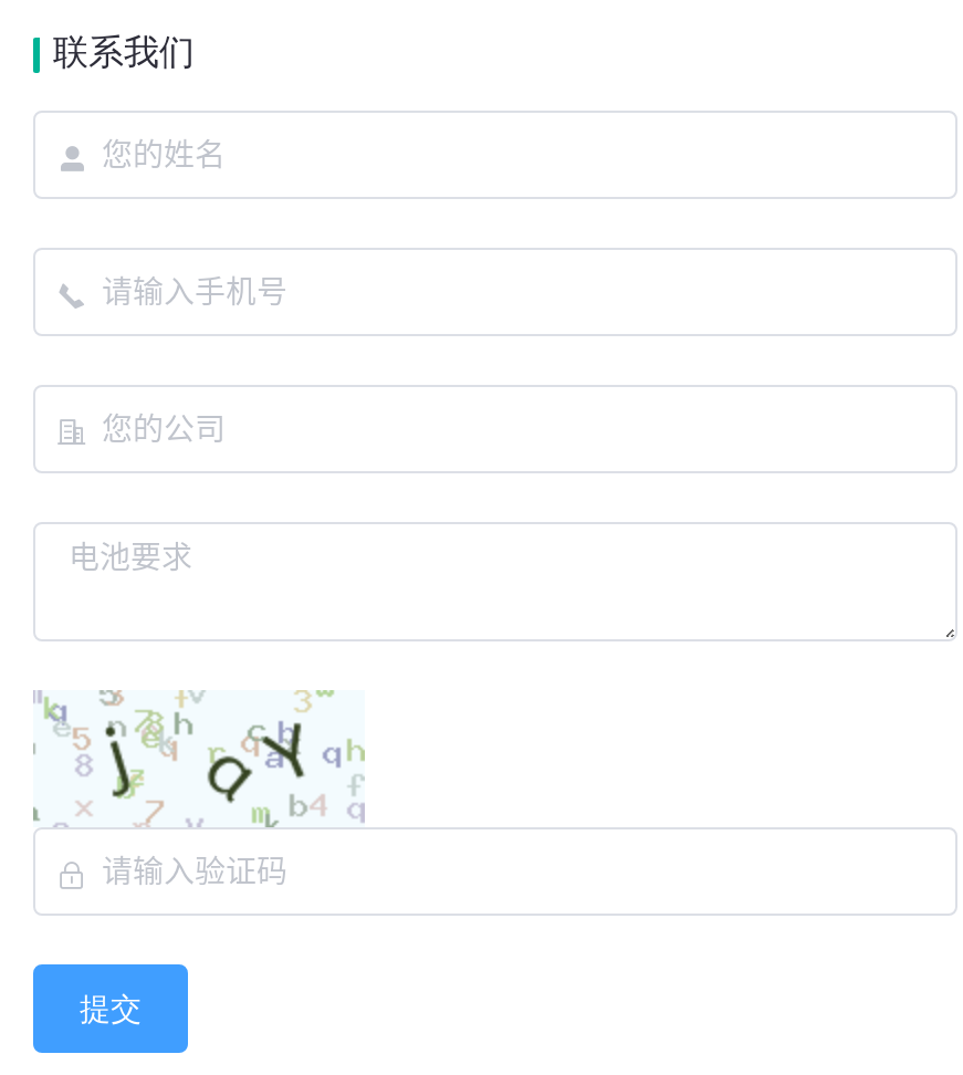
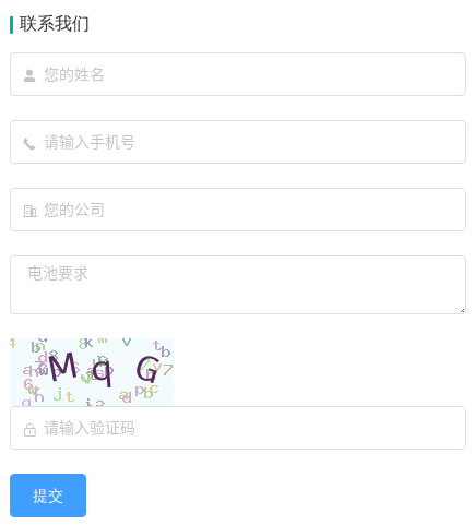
- [image]
+ [image]
